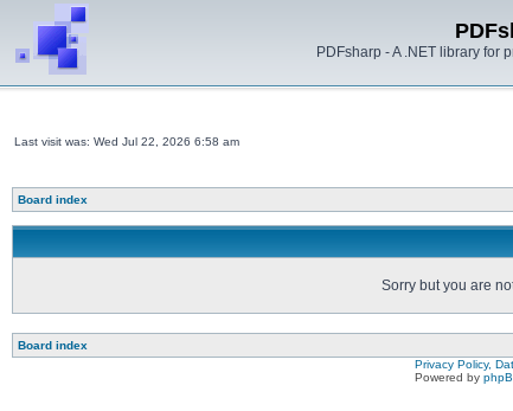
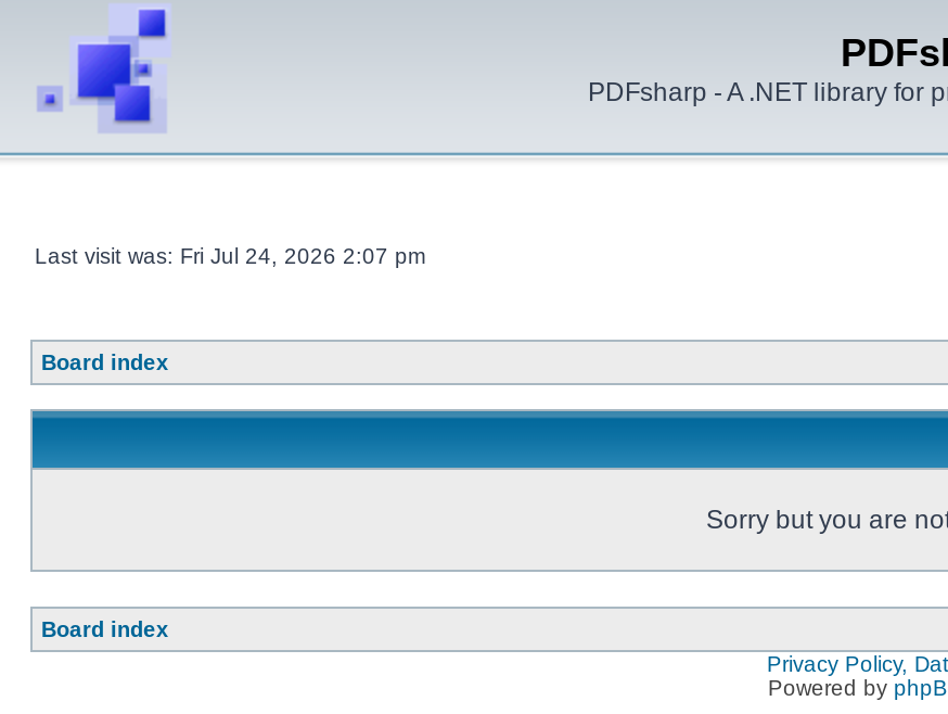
- Last visit was: Wed Jul 22, 2026 6:58 am
+ Last visit was: Fri Jul 24, 2026 2:07 pm
